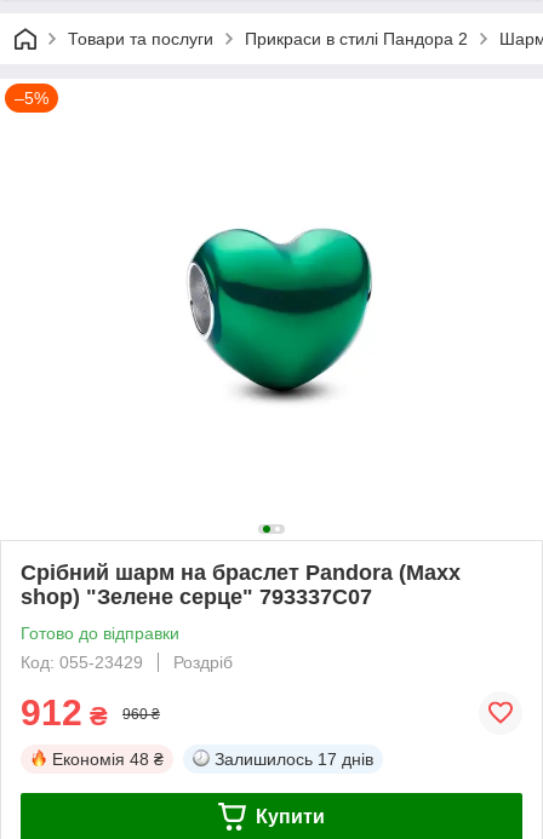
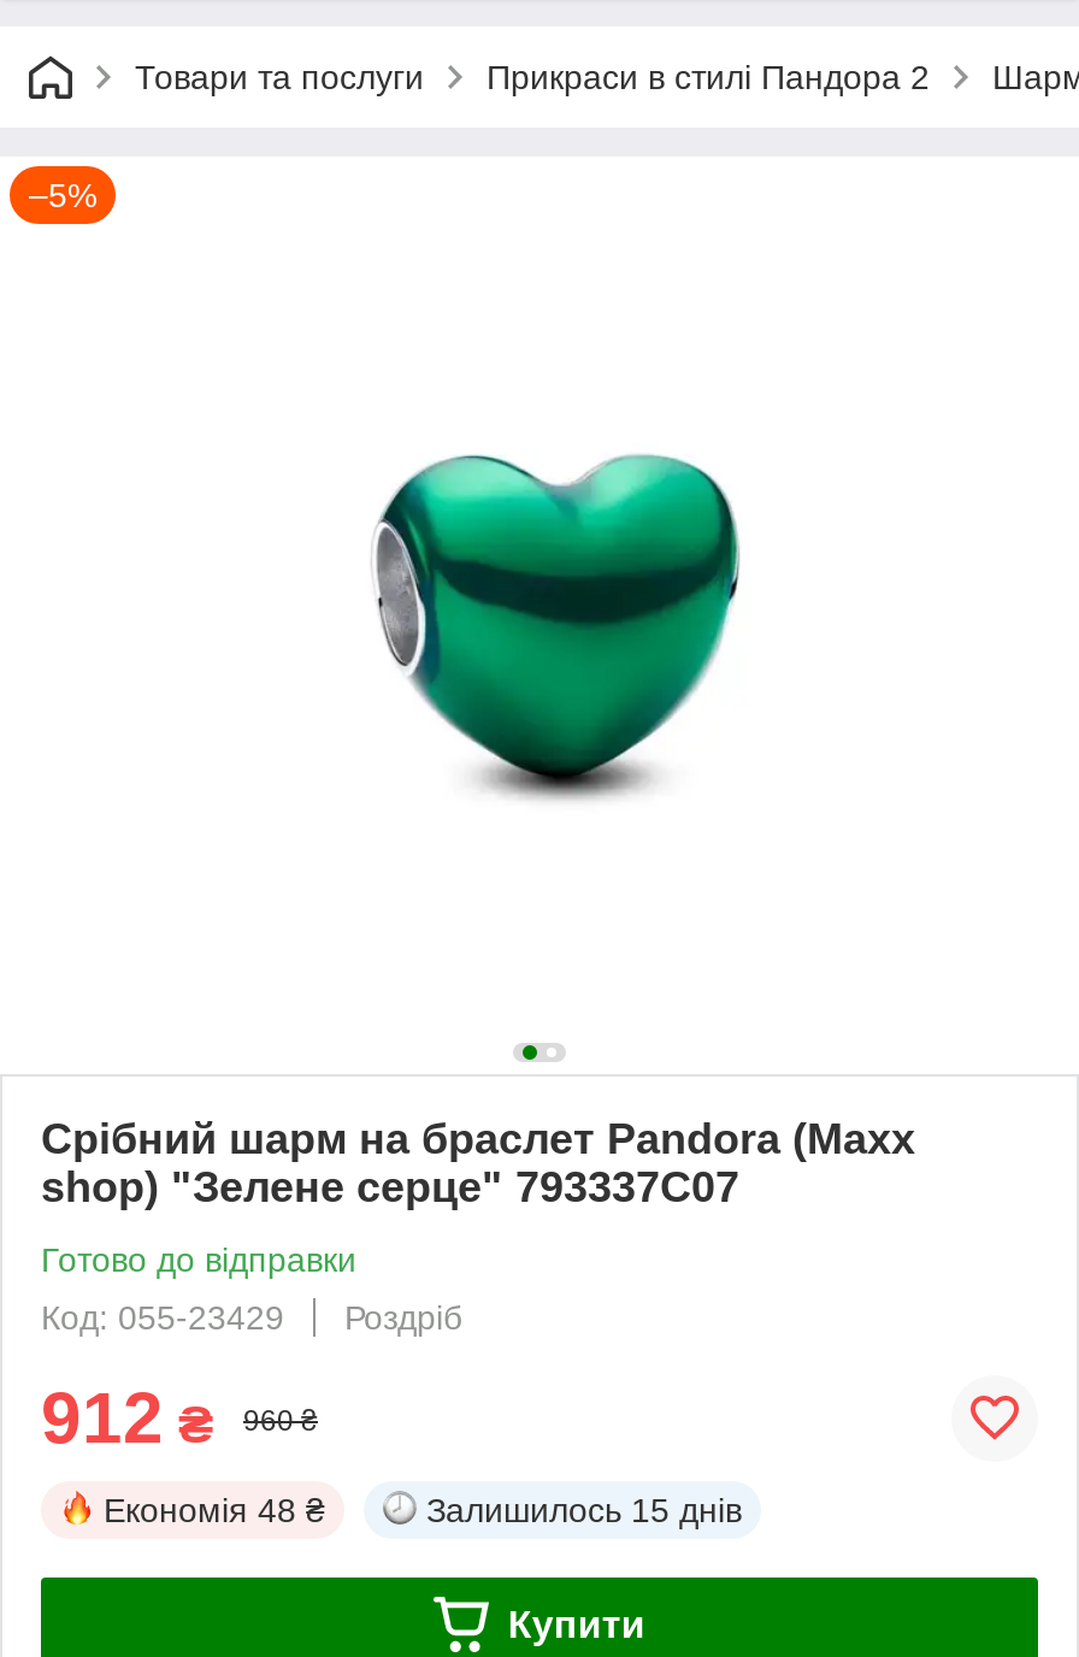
- Залишилось 17 днів
+ Залишилось 15 днів
